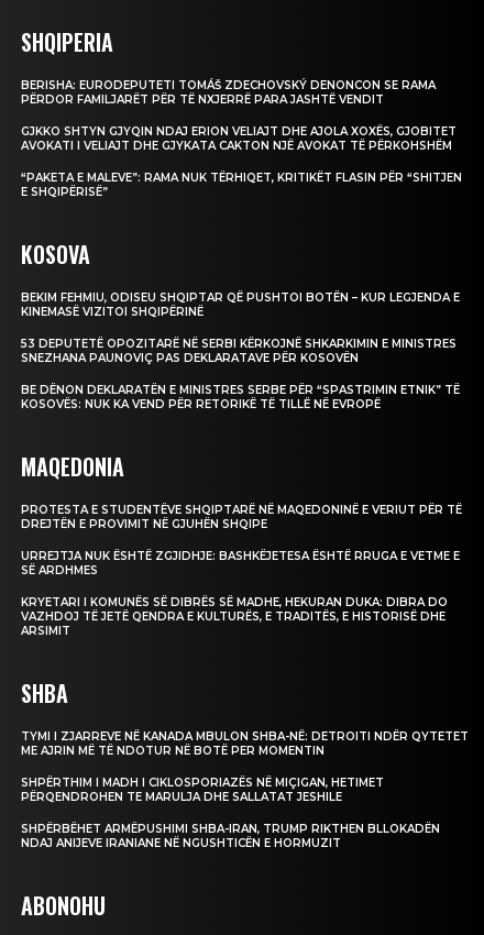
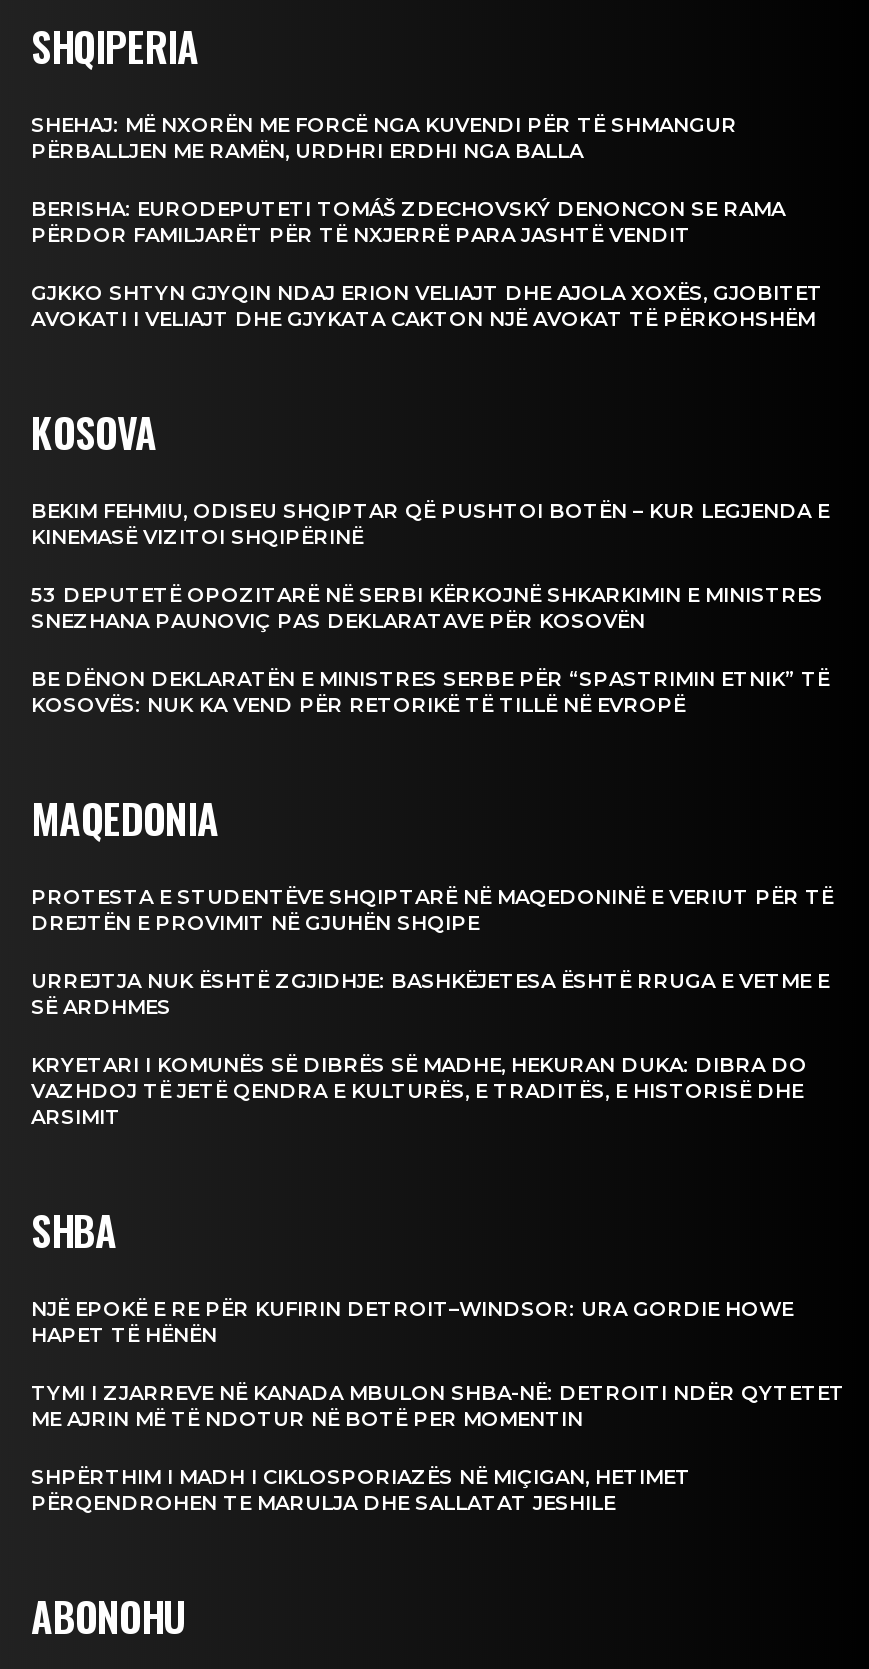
+ SHEHAJ: MË NXORËN ME FORCË NGA KUVENDI PËR TË SHMANGUR
+ PËRBALLJEN ME RAMËN, URDHRI ERDHI NGA BALLA

moved down: BERISHA: EURODEPUTETI TOMÁŠ ZDECHOVSKÝ DENONCON SE RAMA | PËRDOR FAMILJARËT PËR TË NXJERRË PARA JASHTË VENDIT | GJKKO SHTYN GJYQIN NDAJ ERION VELIAJT DHE AJOLA XOXËS, GJOBITET | AVOKATI I VELIAJT DHE GJYKATA CAKTON NJË AVOKAT TË PËRKOHSHËM

- “PAKETA E MALEVE”: RAMA NUK TËRHIQET, KRITIKËT FLASIN PËR “SHITJEN
- E SHQIPËRISË”

+ NJË EPOKË E RE PËR KUFIRIN DETROIT–WINDSOR: URA GORDIE HOWE
+ HAPET TË HËNËN

moved down: TYMI I ZJARREVE NË KANADA MBULON SHBA-NË: DETROITI NDËR QYTETET | ME AJRIN MË TË NDOTUR NË BOTË PER MOMENTIN | SHPËRTHIM I MADH I CIKLOSPORIAZËS NË MIÇIGAN, HETIMET | PËRQENDROHEN TE MARULJA DHE SALLATAT JESHILE

- SHPËRBËHET ARMËPUSHIMI SHBA-IRAN, TRUMP RIKTHEN BLLOKADËN
- NDAJ ANIJEVE IRANIANE NË NGUSHTICËN E HORMUZIT
